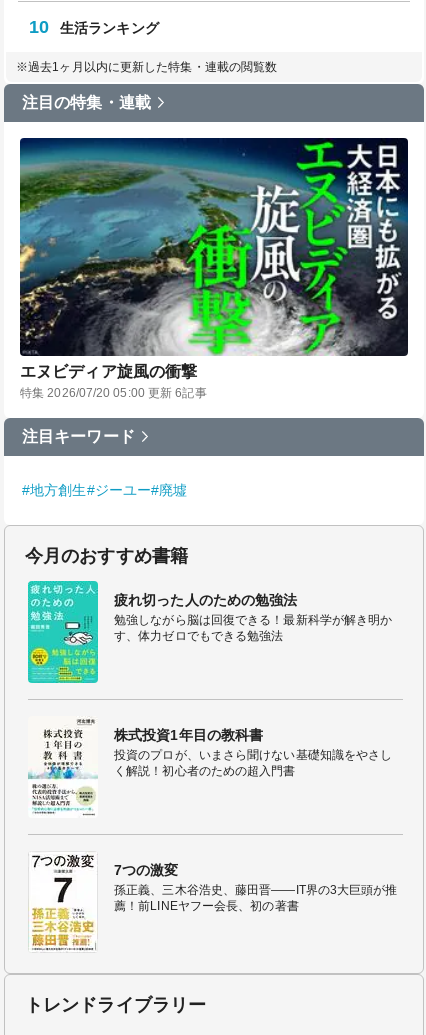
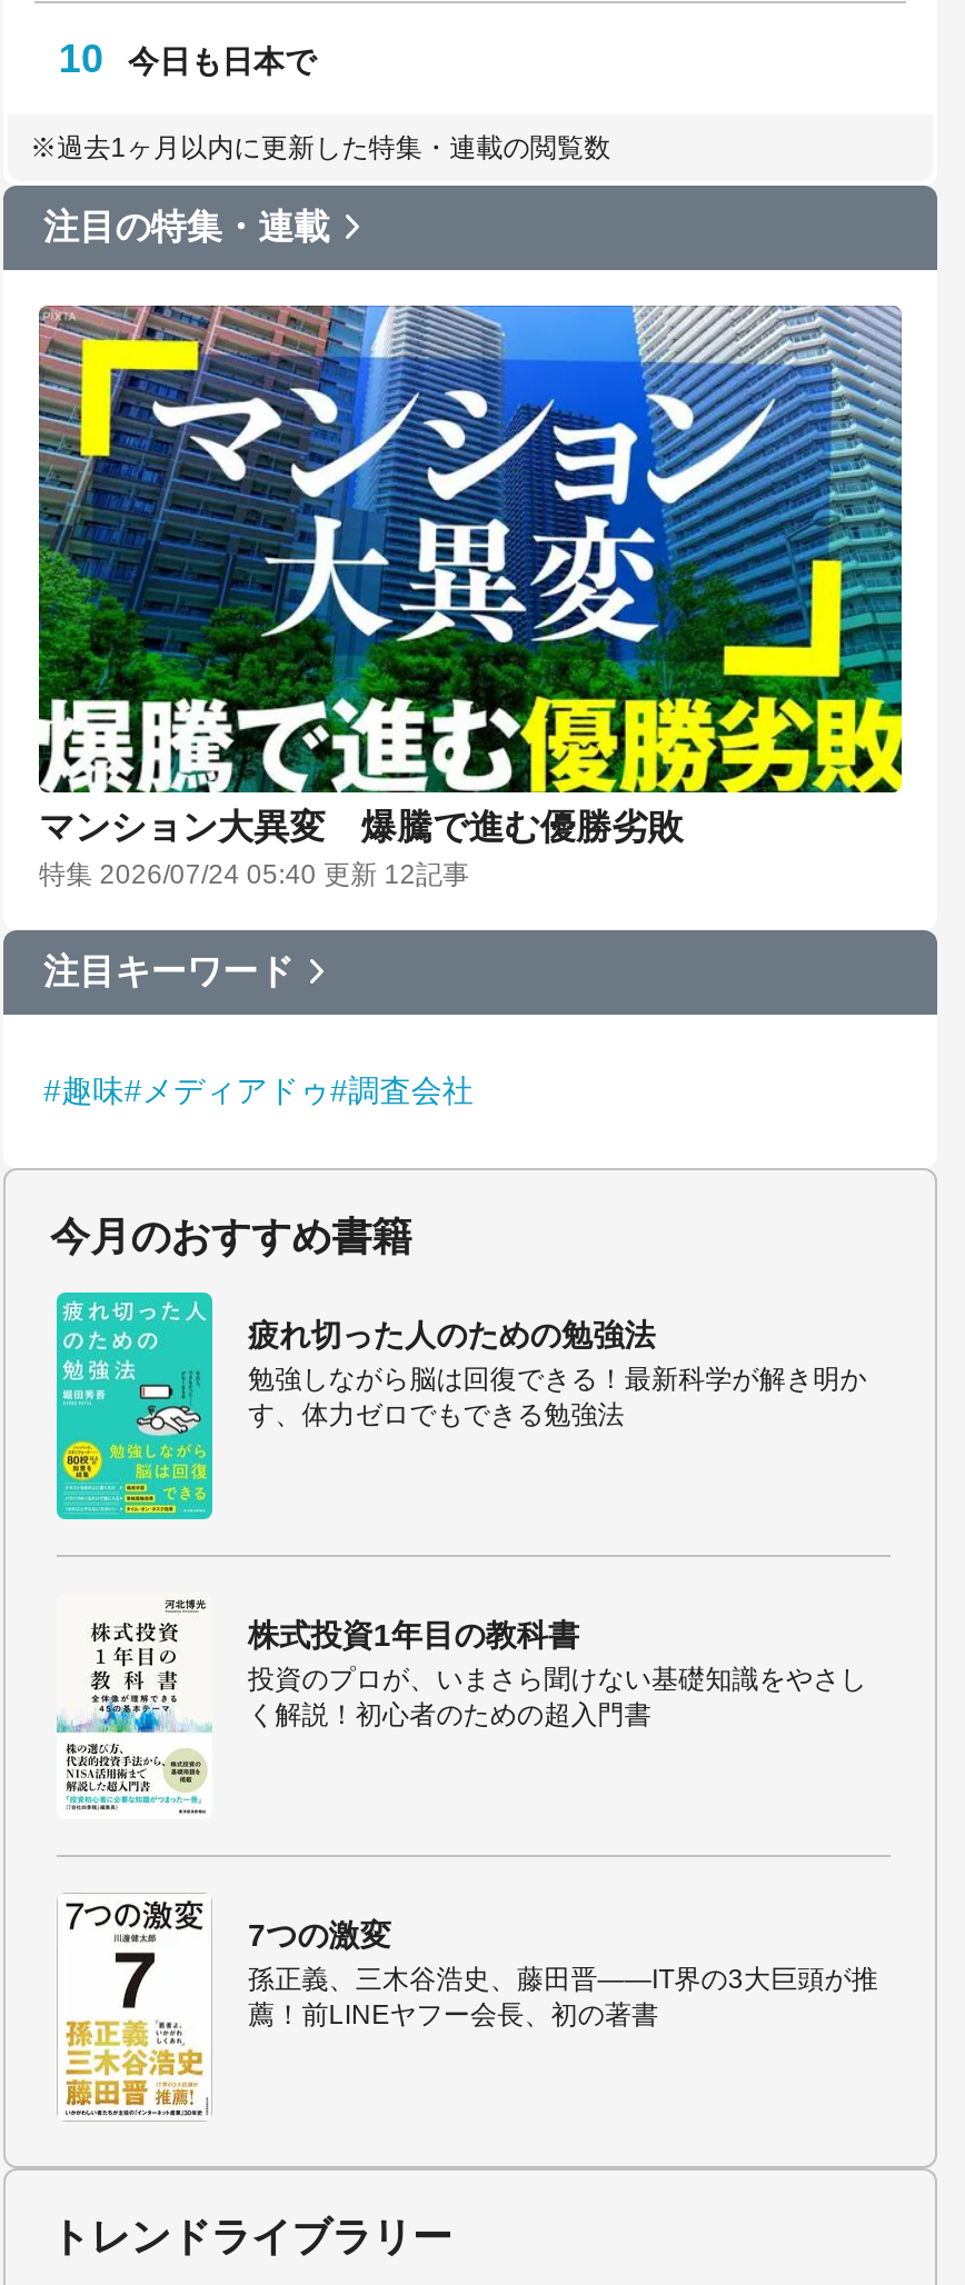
- 生活ランキング
+ 今日も日本で

- [image]
- エヌビディア旋風の衝撃
- 特集 2026/07/20 05:00 更新 6記事
+ [image]
+ マンション大異変 爆騰で進む優勝劣敗
+ 特集 2026/07/24 05:40 更新 12記事

- #地方創生#ジーユー#廃墟
+ #趣味#メディアドゥ#調査会社
